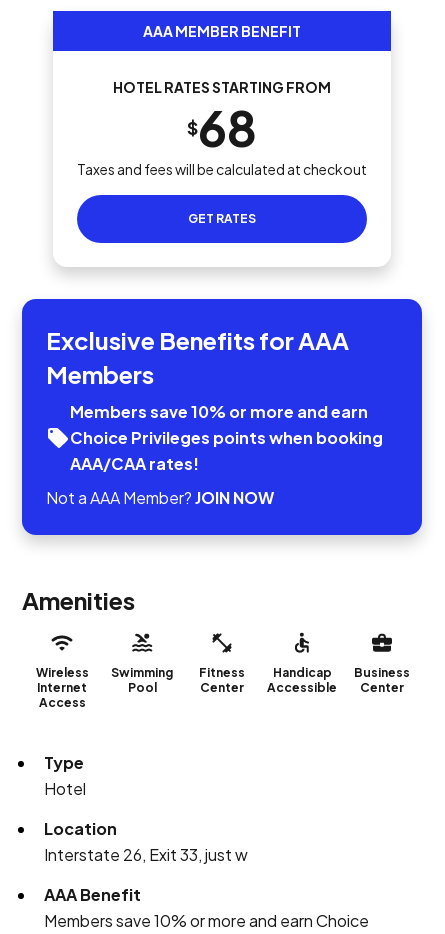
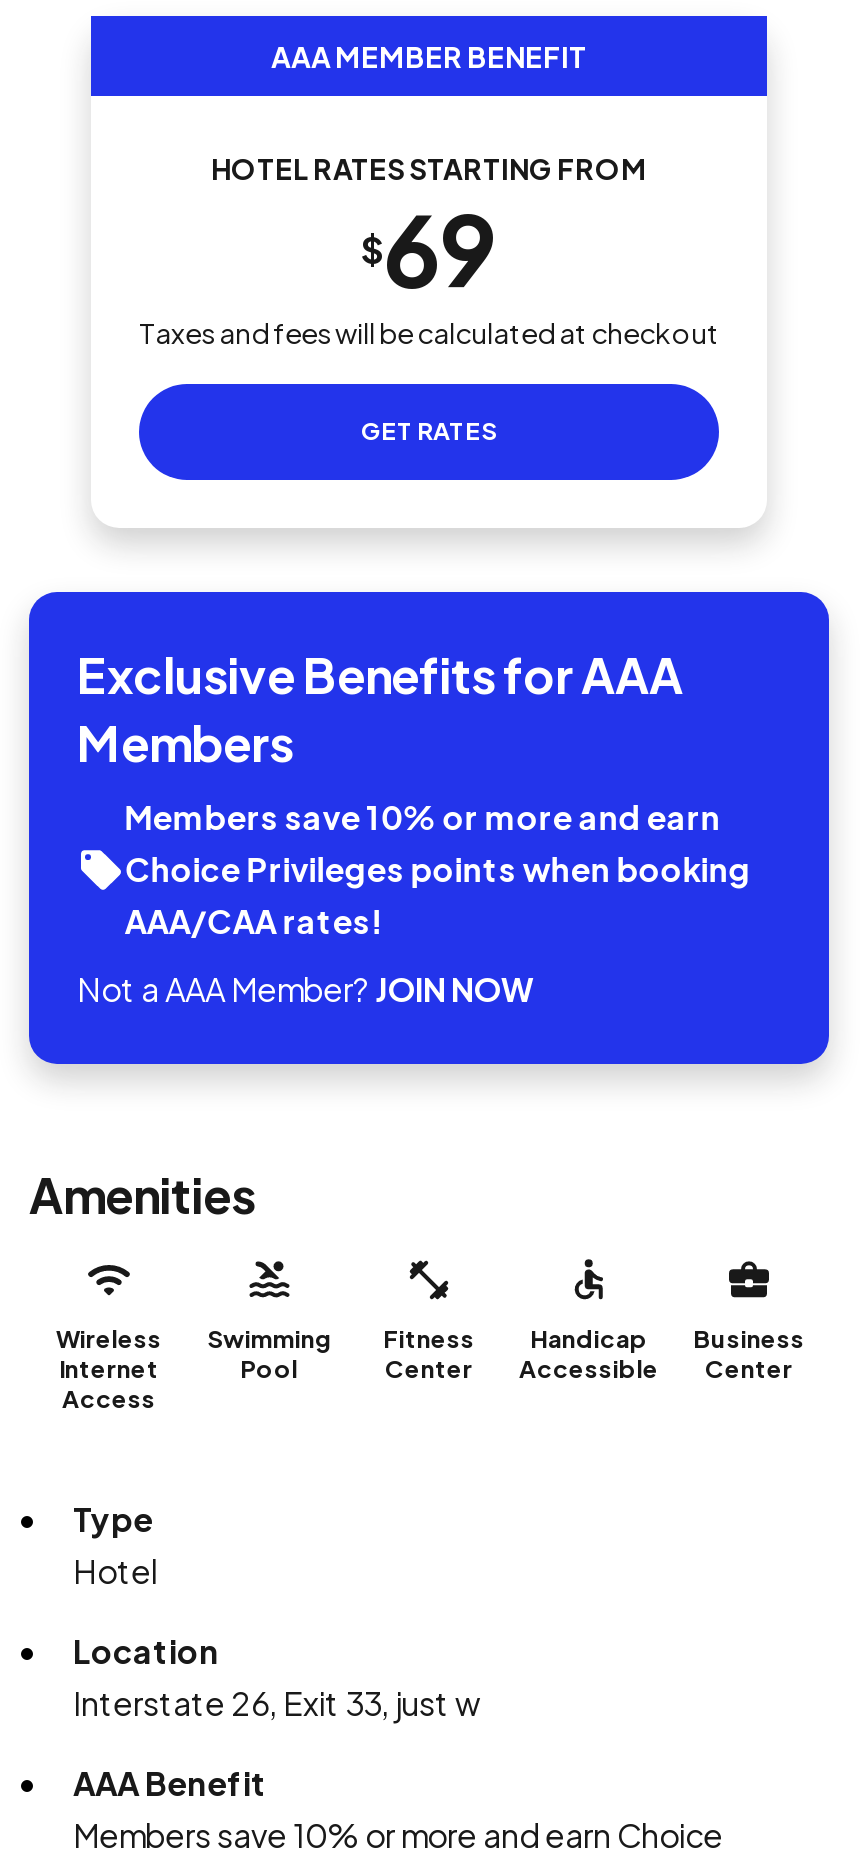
- $68
+ $69
